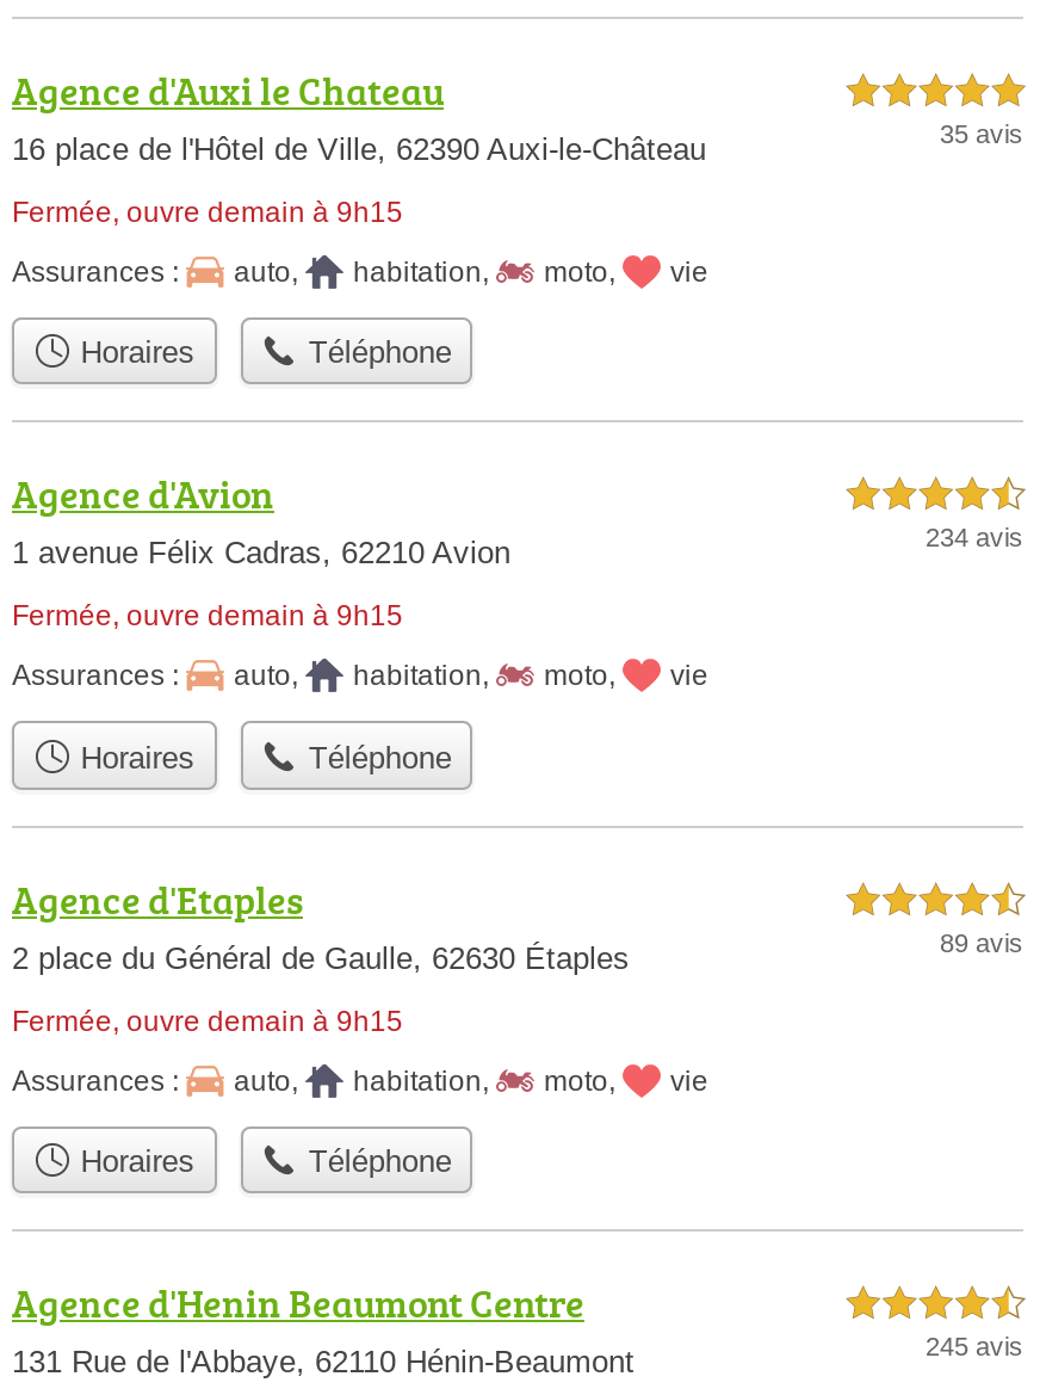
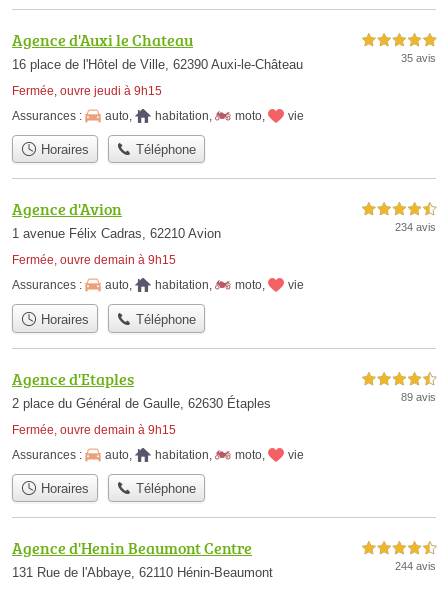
- Fermée, ouvre demain à 9h15
+ Fermée, ouvre jeudi à 9h15

- 245 avis
+ 244 avis
